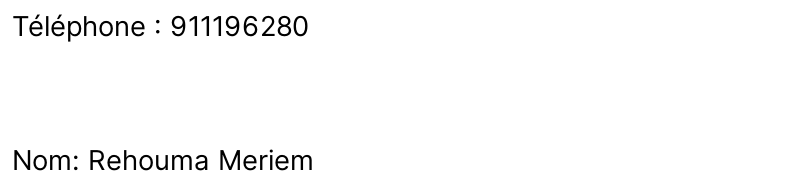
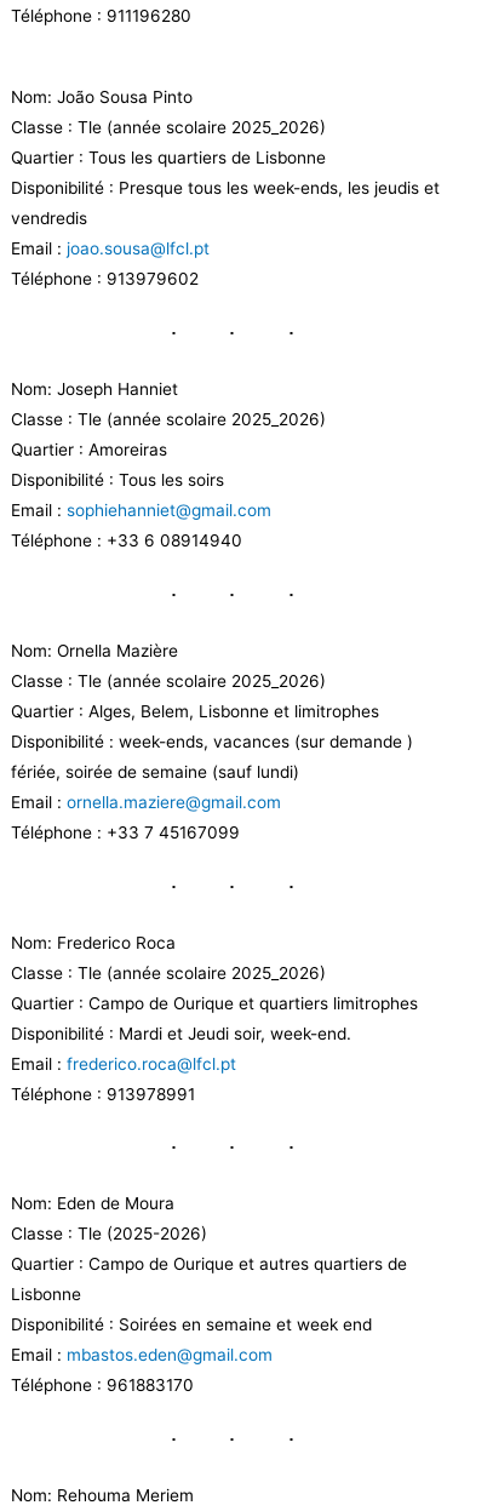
+ Nom: João Sousa Pinto
+ Classe : Tle (année scolaire 2025_2026)
+ Quartier : Tous les quartiers de Lisbonne
+ Disponibilité : Presque tous les week-ends, les jeudis et
+ vendredis
+ Email : joao.sousa@lfcl.pt
+ Téléphone : 913979602

+ Nom: Joseph Hanniet
+ Classe : Tle (année scolaire 2025_2026)
+ Quartier : Amoreiras
+ Disponibilité : Tous les soirs
+ Email : sophiehanniet@gmail.com
+ Téléphone : +33 6 08914940

+ Nom: Ornella Mazière
+ Classe : Tle (année scolaire 2025_2026)
+ Quartier : Alges, Belem, Lisbonne et limitrophes
+ Disponibilité : week-ends, vacances (sur demande )
+ fériée, soirée de semaine (sauf lundi)
+ Email : ornella.maziere@gmail.com
+ Téléphone : +33 7 45167099

+ Nom: Frederico Roca
+ Classe : Tle (année scolaire 2025_2026)
+ Quartier : Campo de Ourique et quartiers limitrophes
+ Disponibilité : Mardi et Jeudi soir, week-end.
+ Email : frederico.roca@lfcl.pt
+ Téléphone : 913978991

+ Nom: Eden de Moura
+ Classe : Tle (2025-2026)
+ Quartier : Campo de Ourique et autres quartiers de
+ Lisbonne
+ Disponibilité : Soirées en semaine et week end
+ Email : mbastos.eden@gmail.com
+ Téléphone : 961883170
